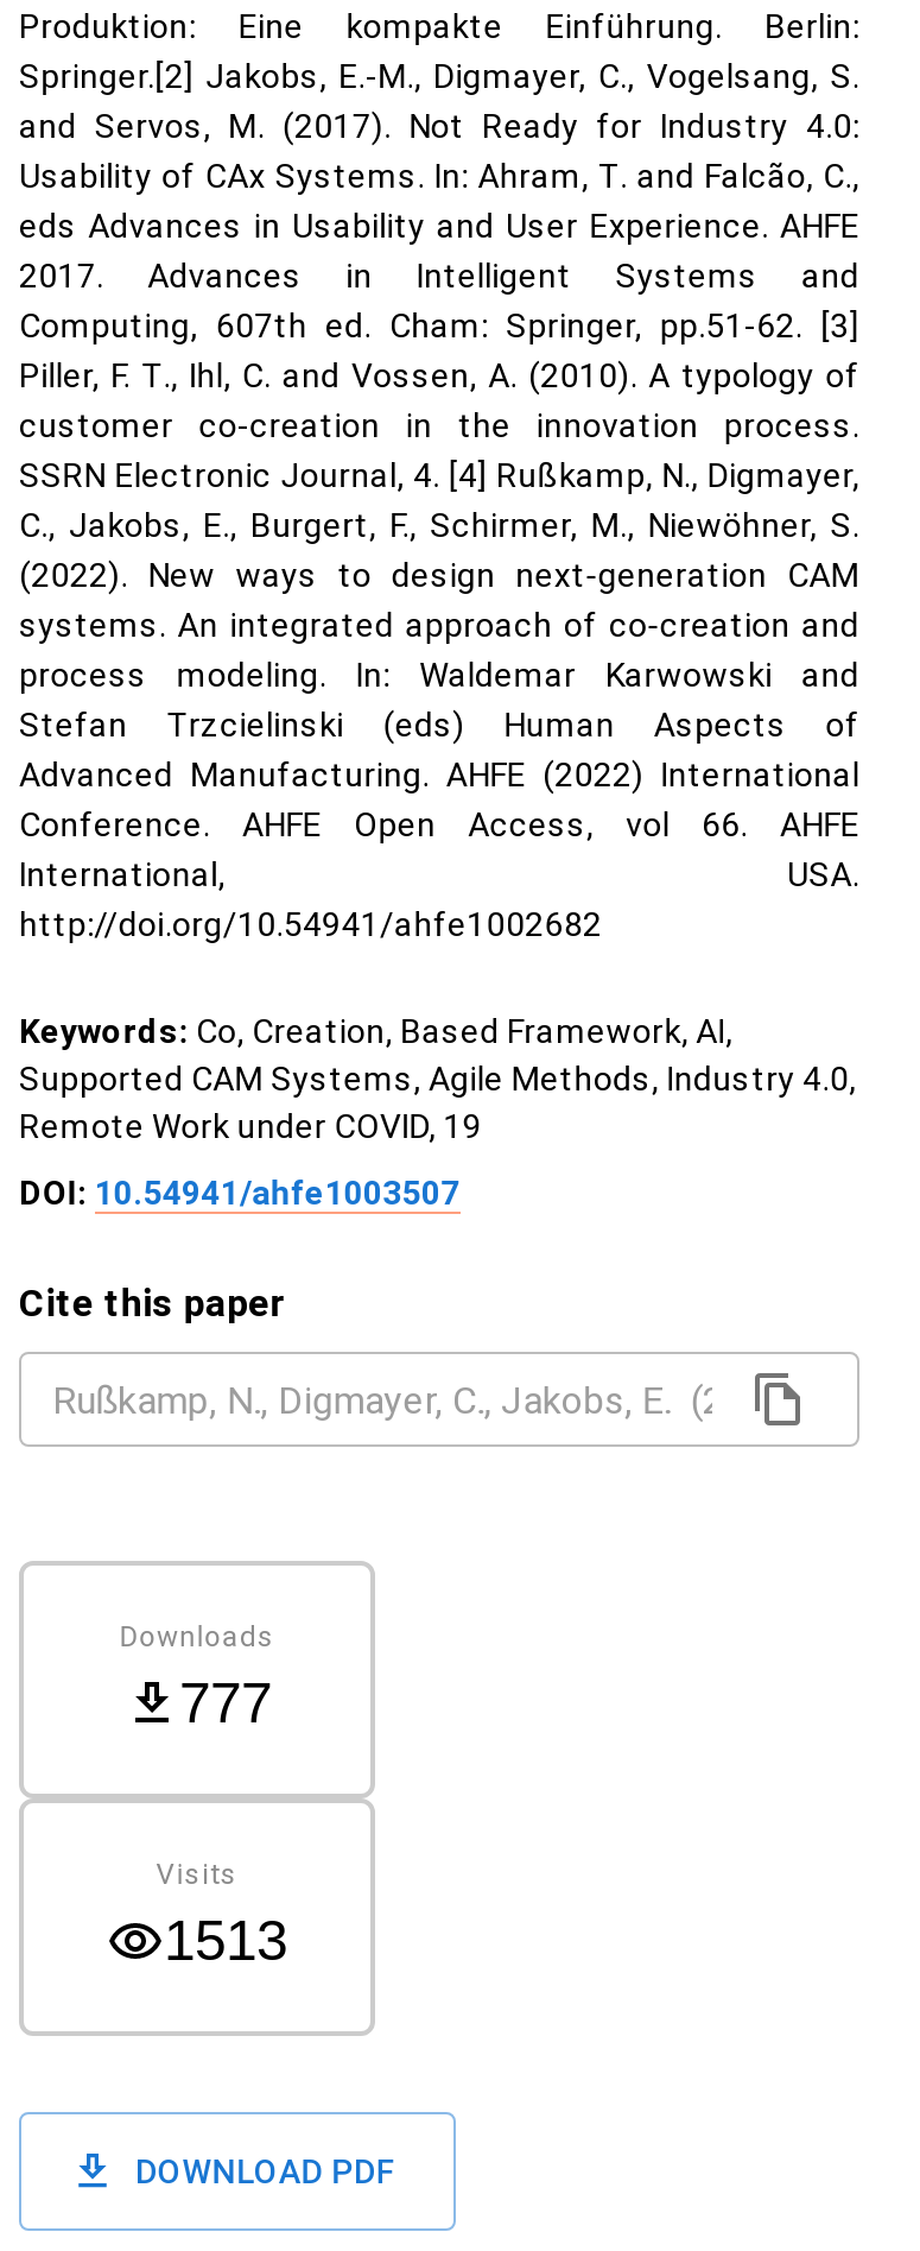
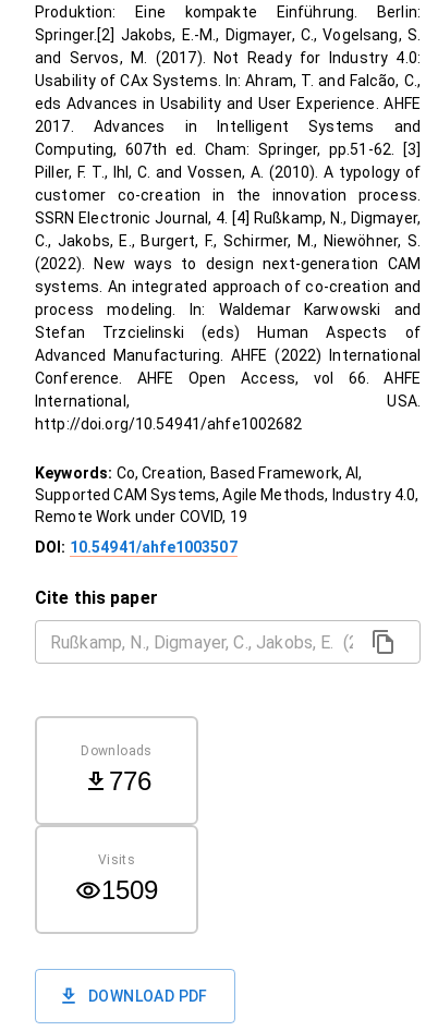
- 777
+ 776

- 1513
+ 1509
